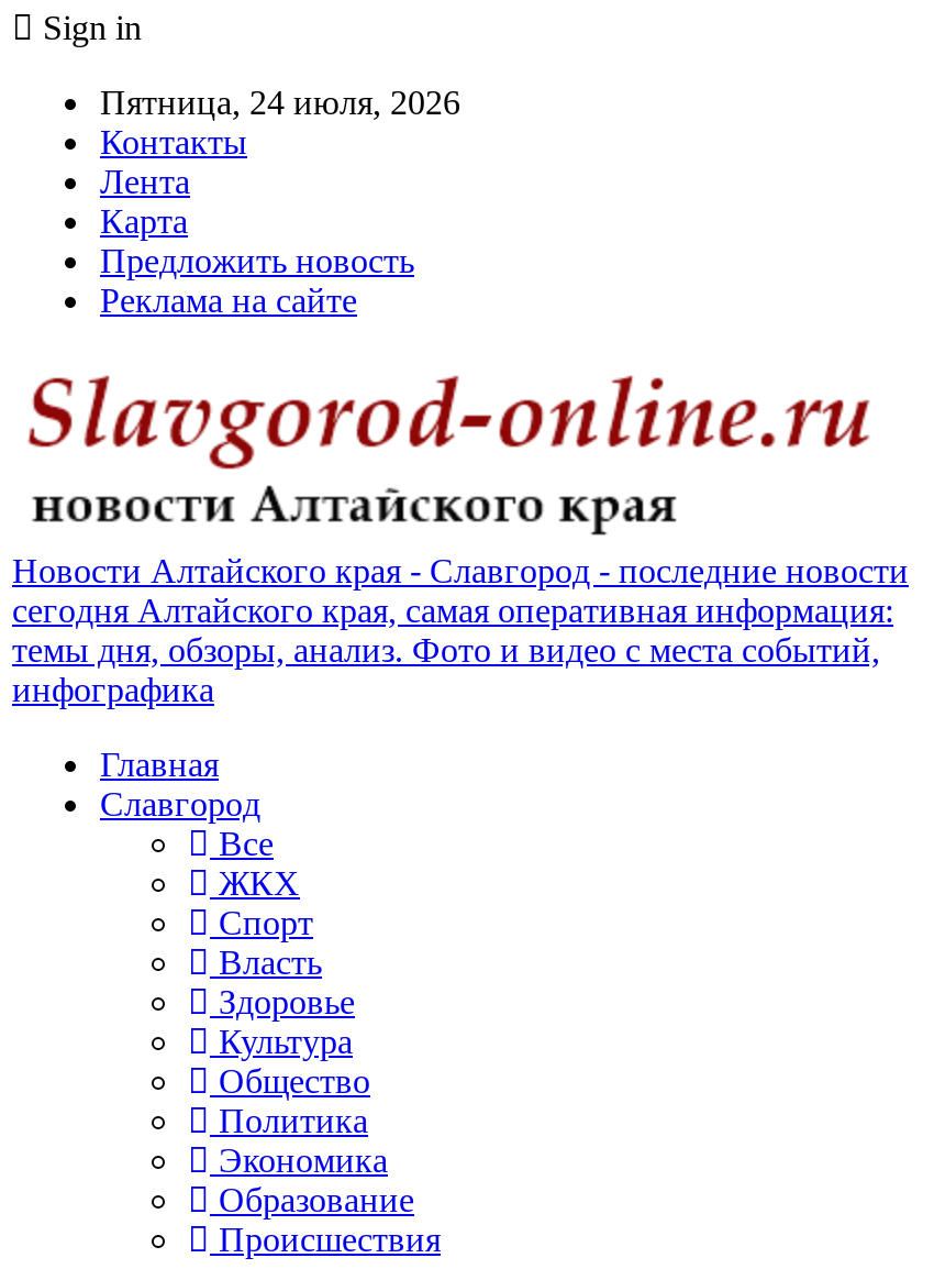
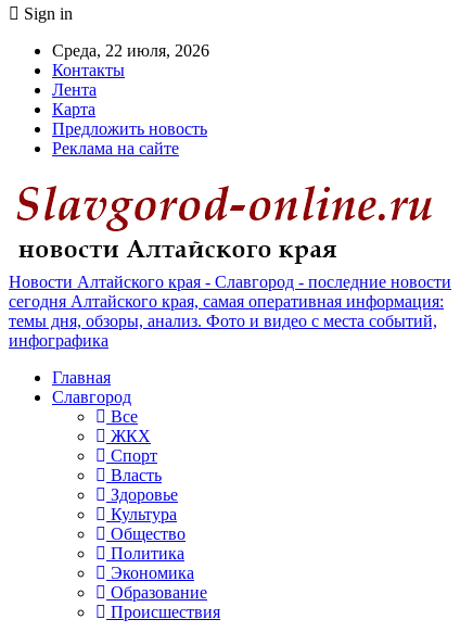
- Пятница, 24 июля, 2026
+ Среда, 22 июля, 2026
